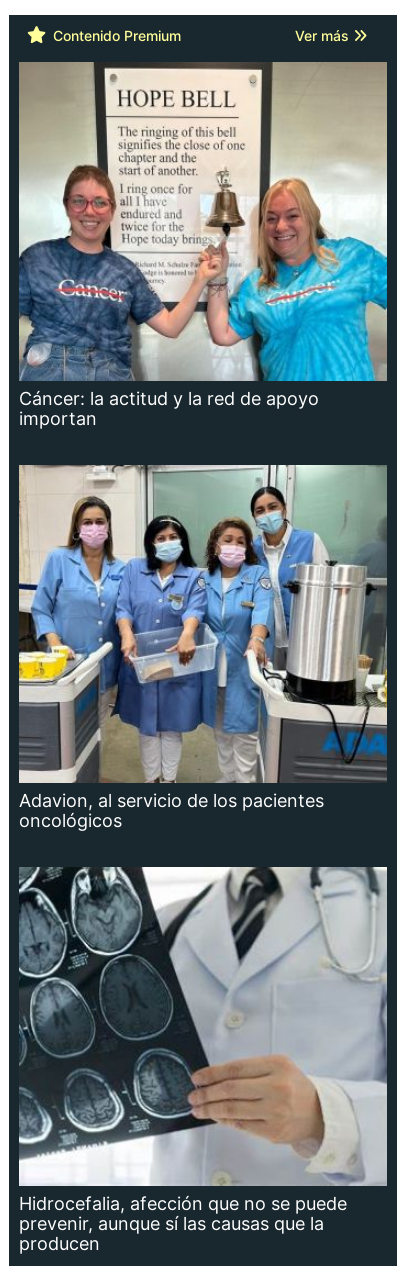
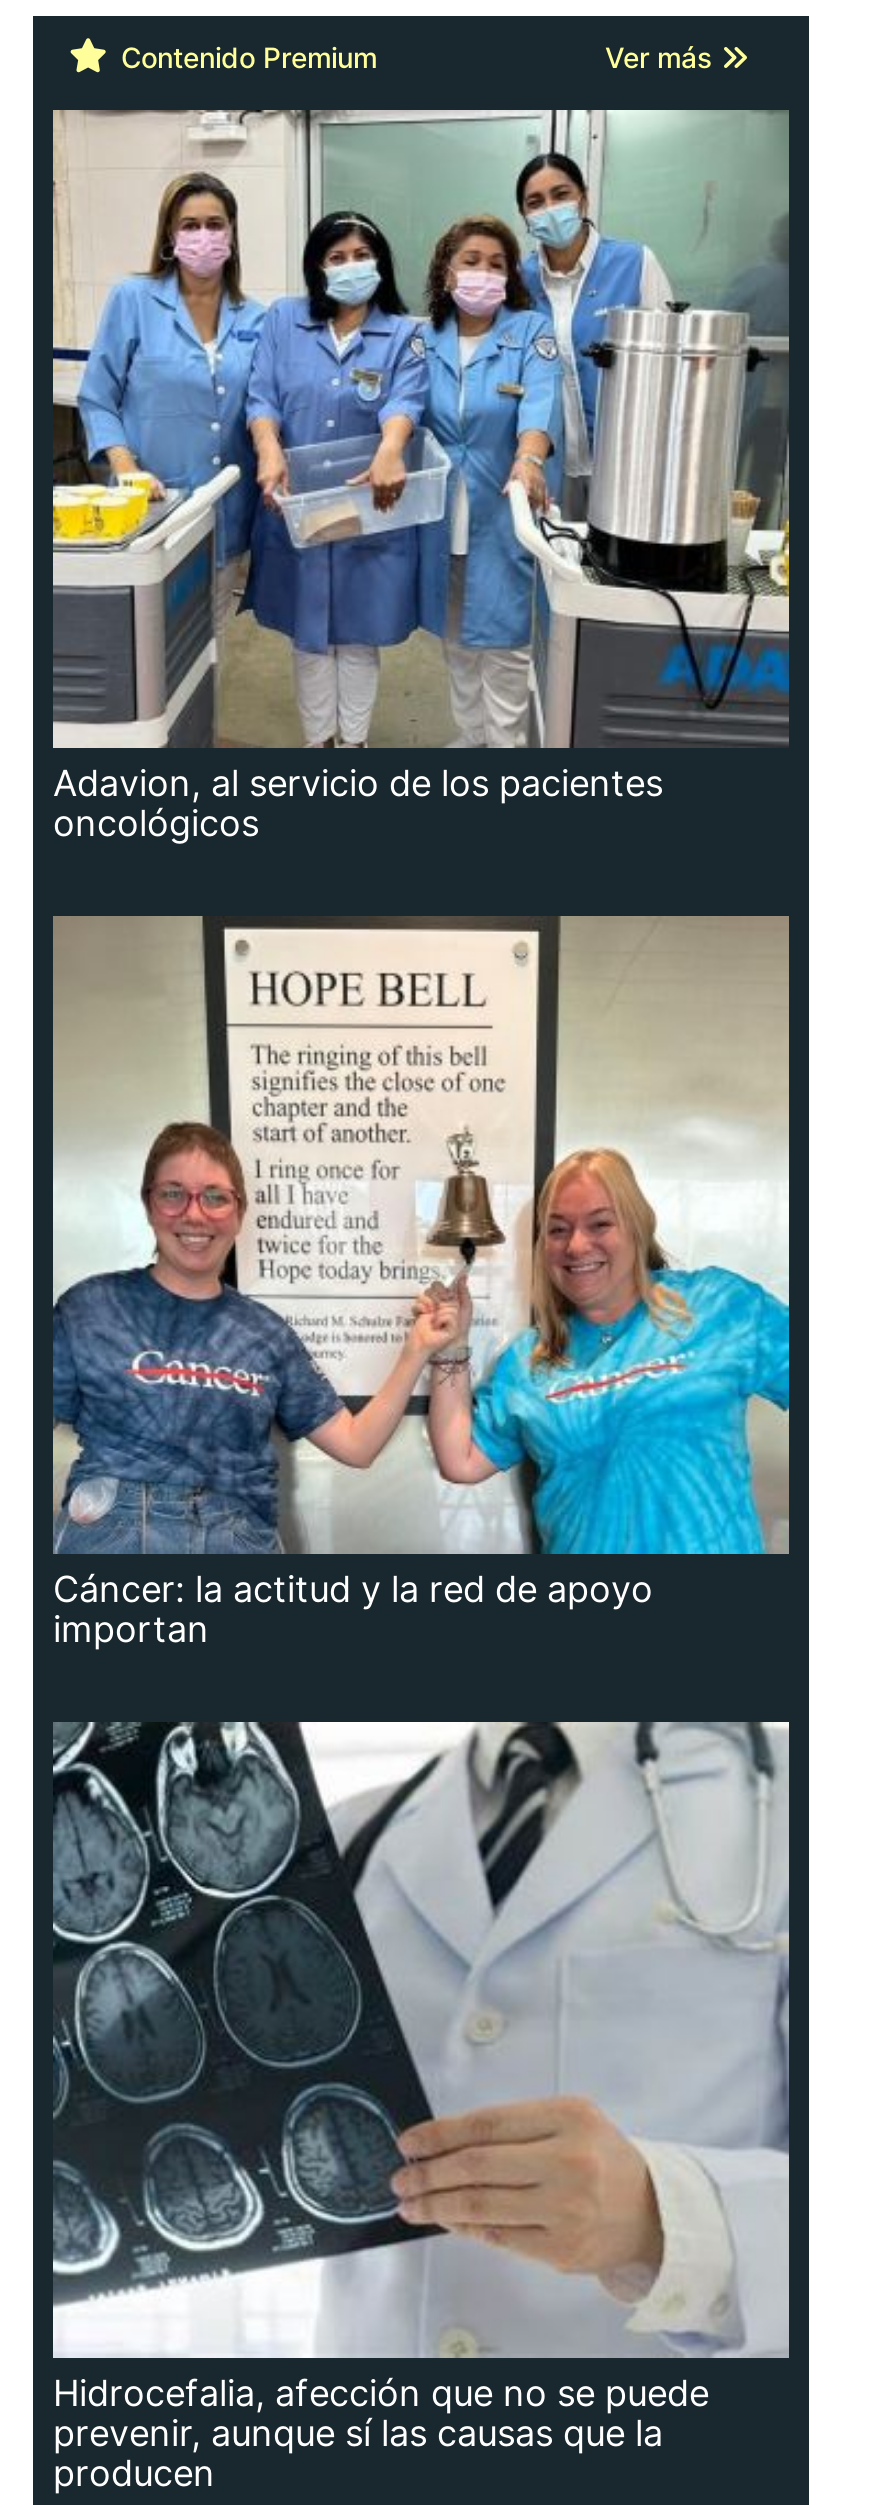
moved down: [image] | Cáncer: la actitud y la red de apoyo | importan

moved up: [image] | Adavion, al servicio de los pacientes | oncológicos
